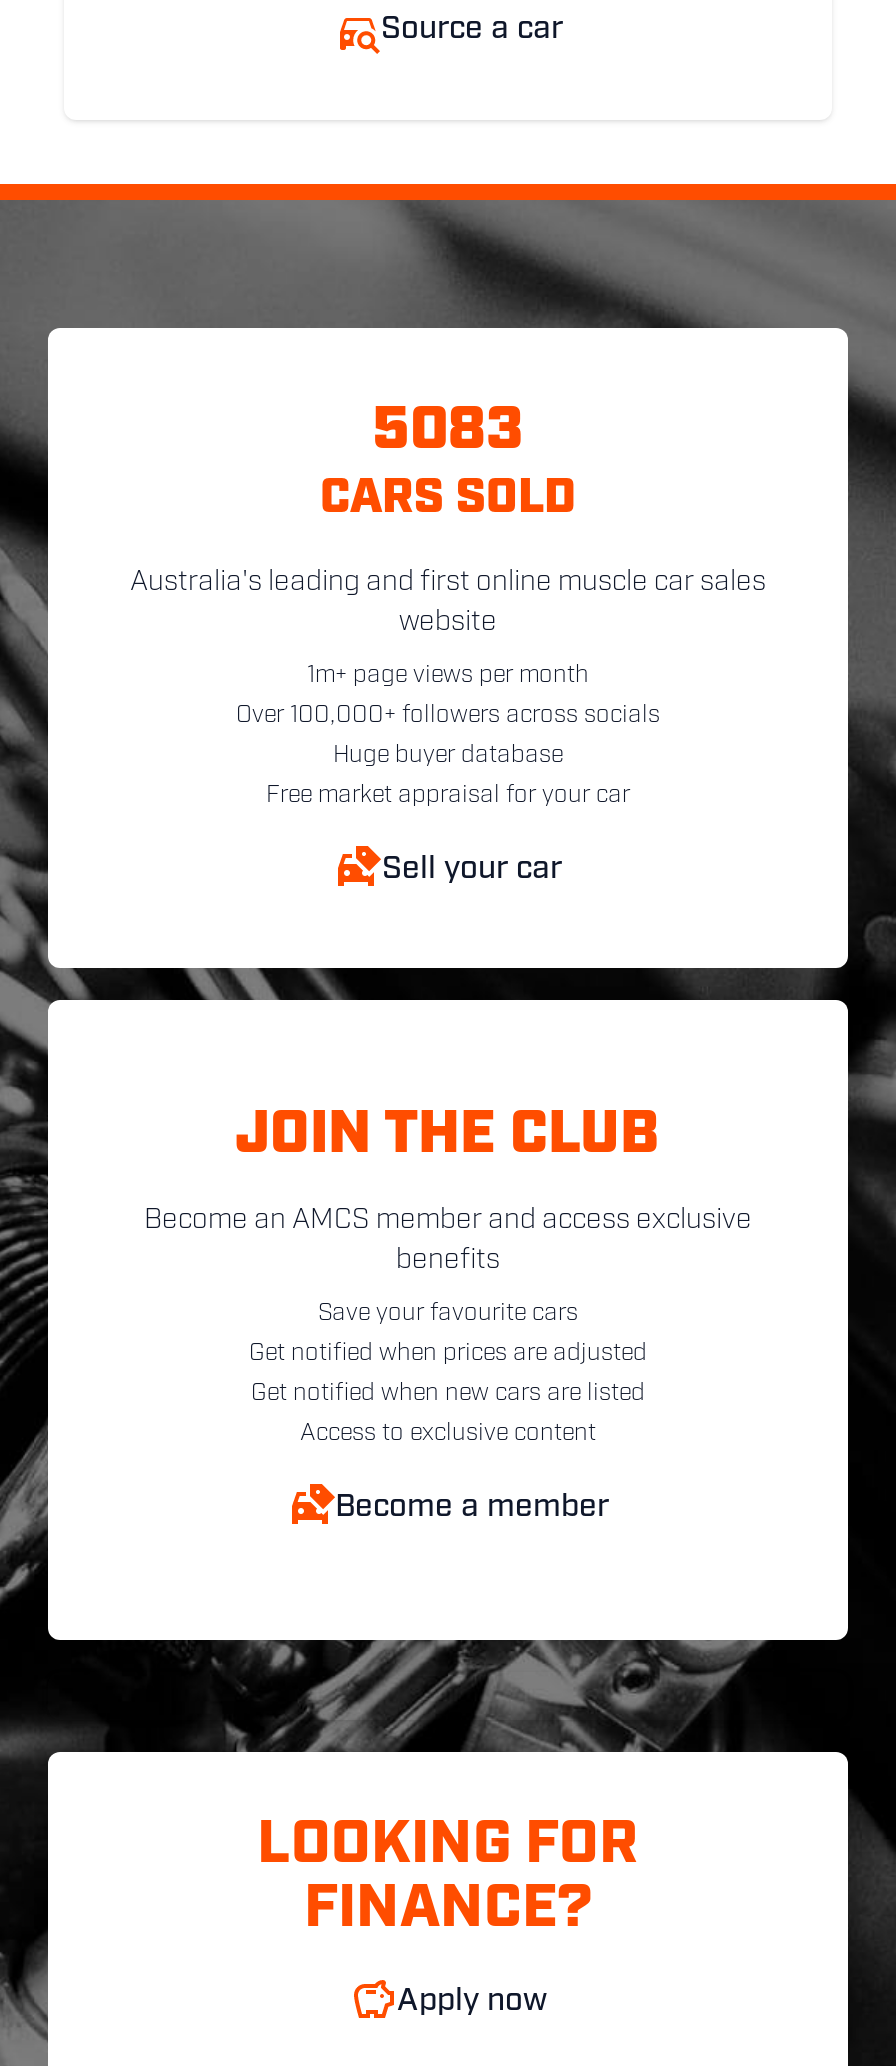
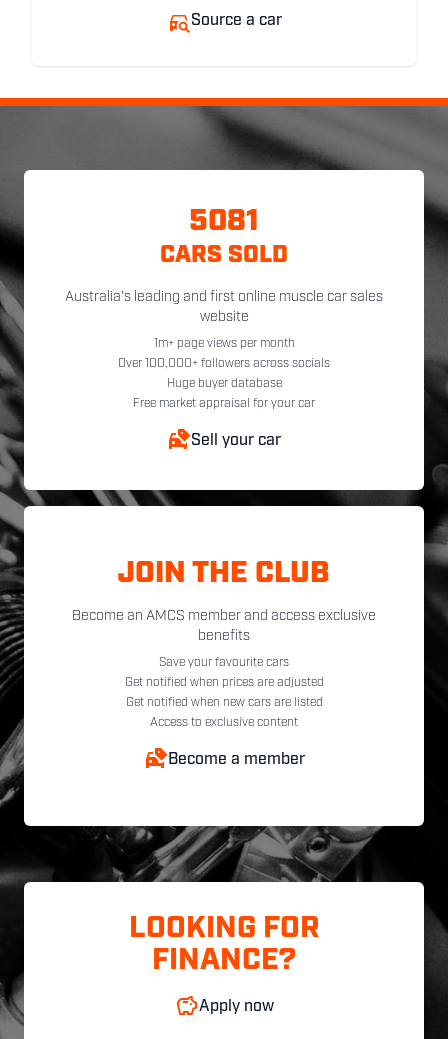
- 5083
+ 5081
